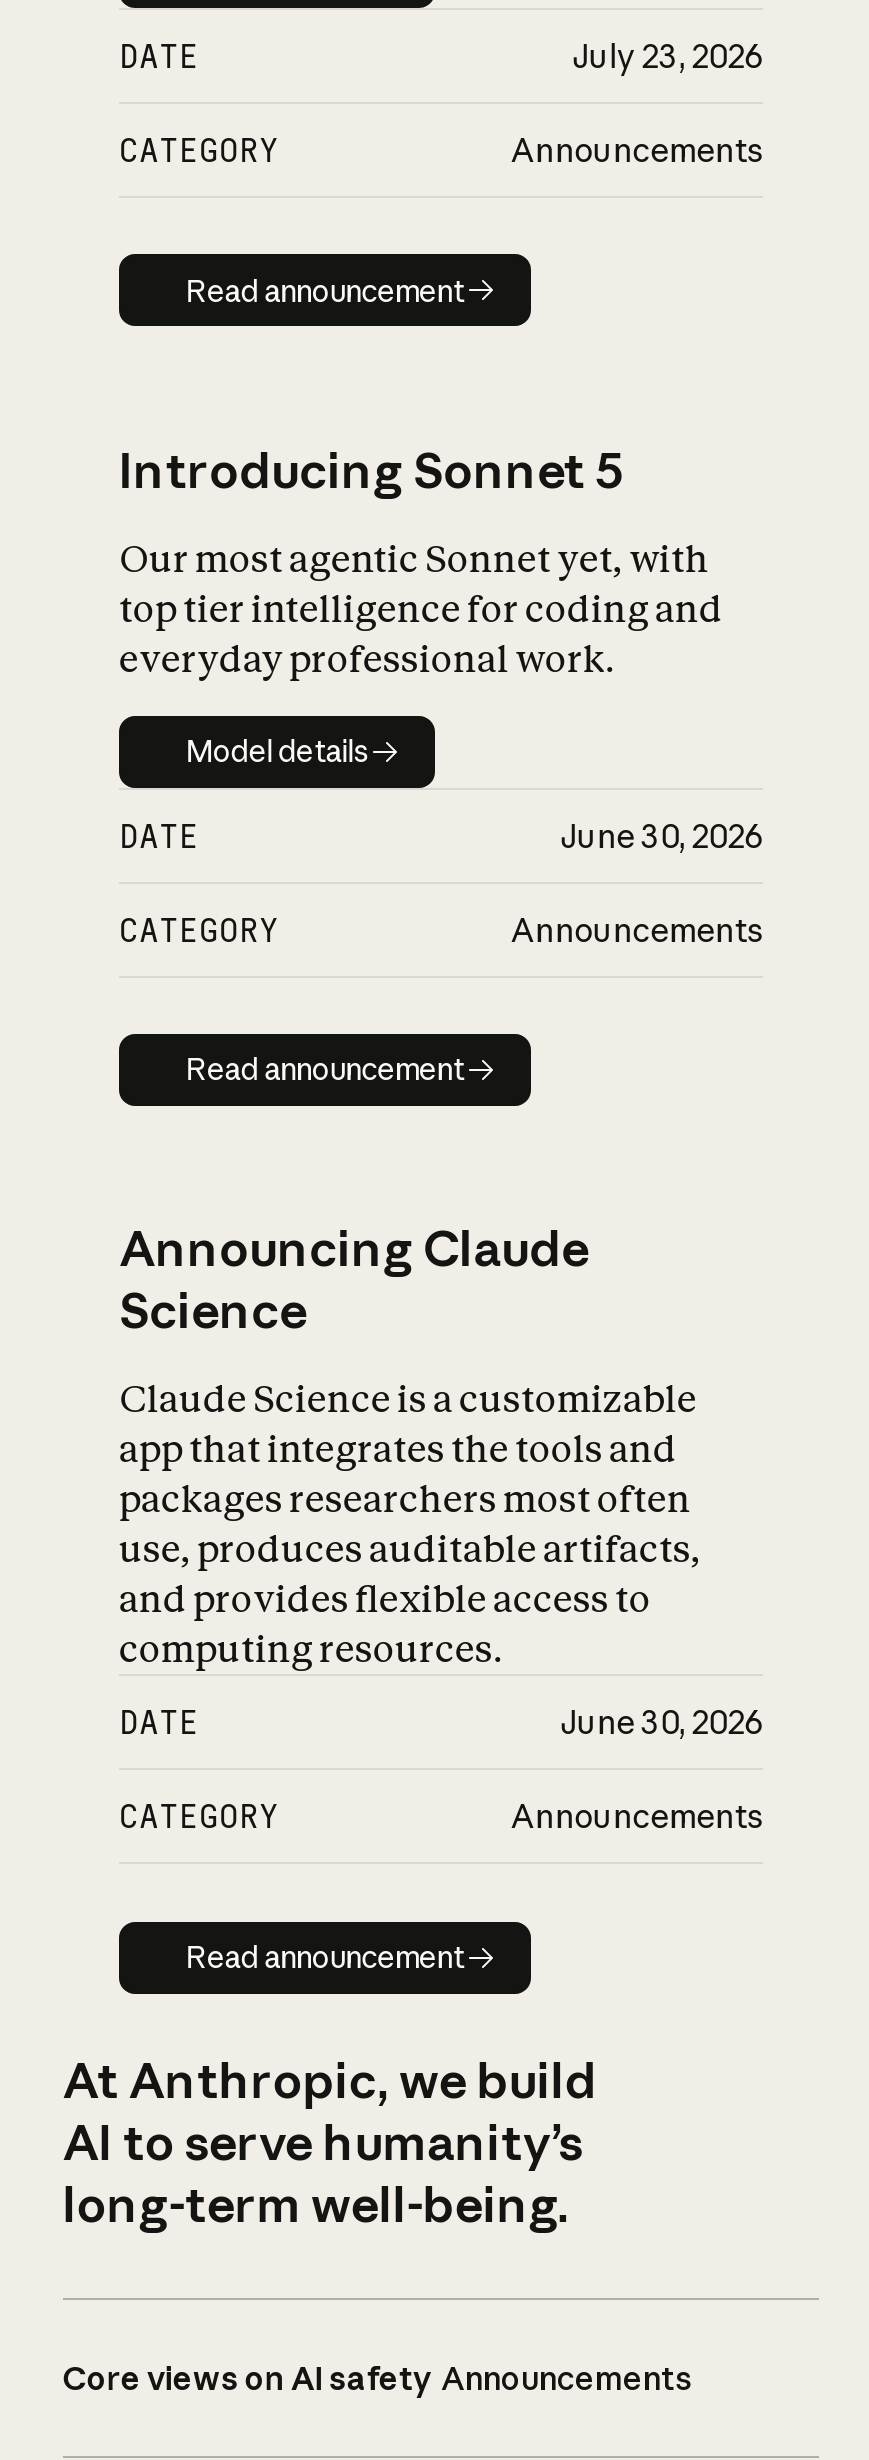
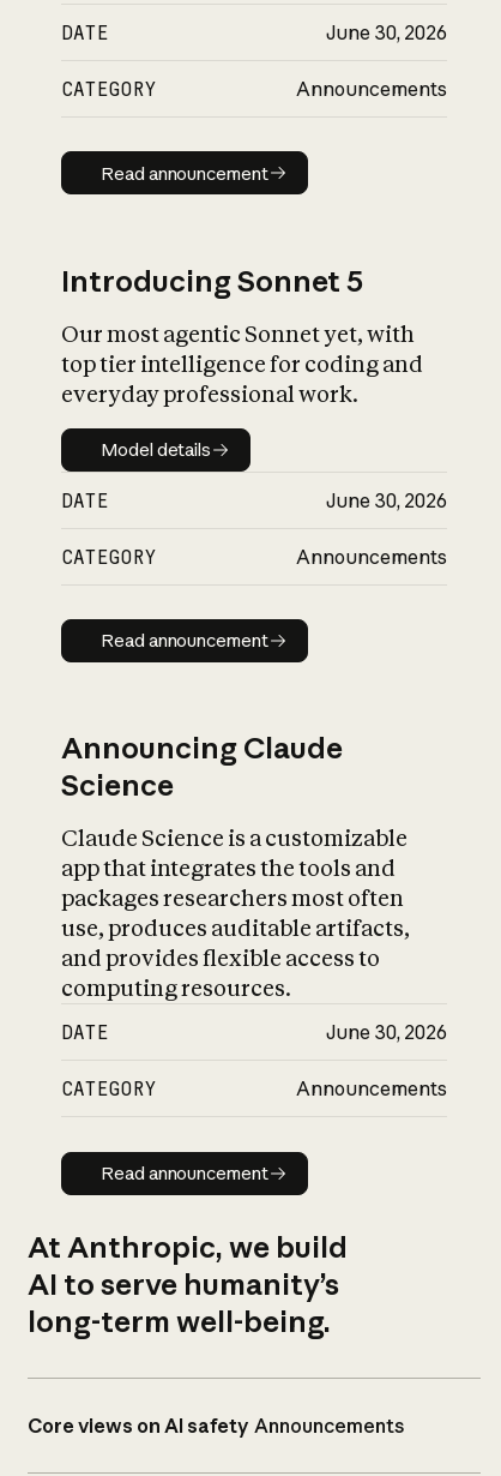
- July 23, 2026
+ June 30, 2026
